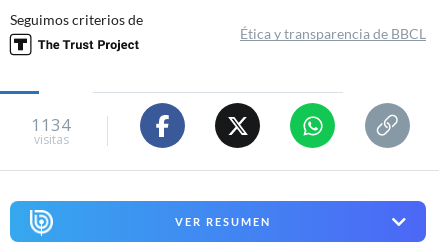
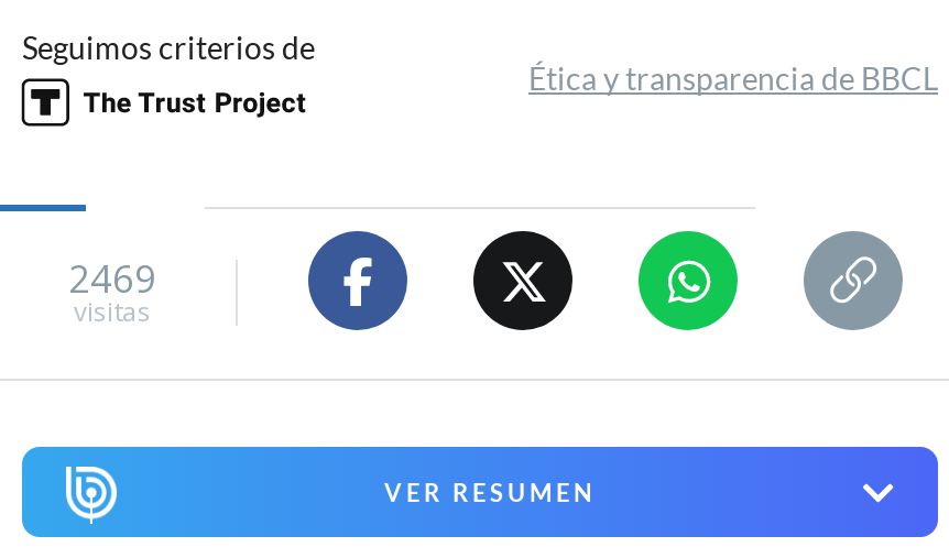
- 1134
+ 2469
